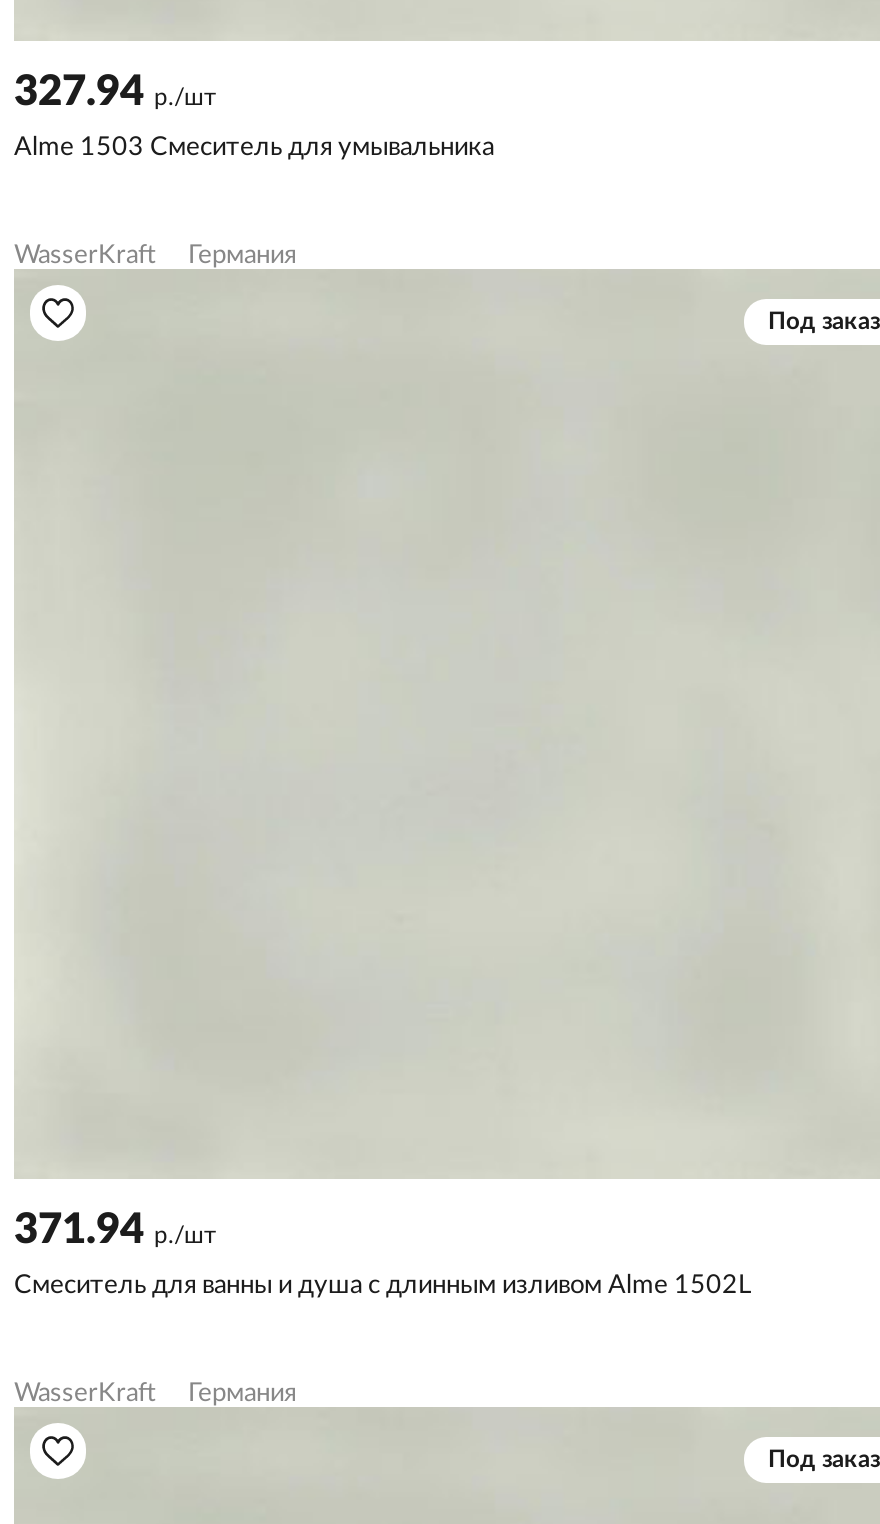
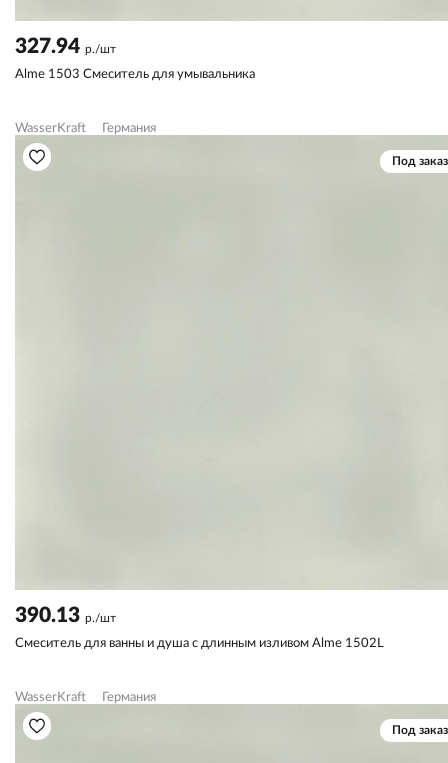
- 371.94 р./шт
+ 390.13 р./шт
